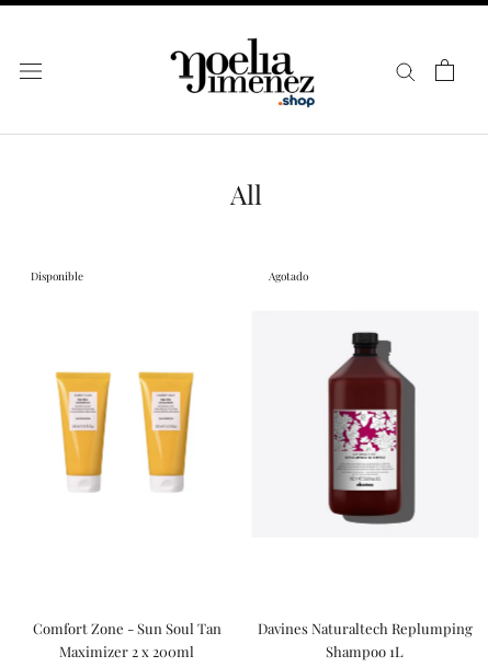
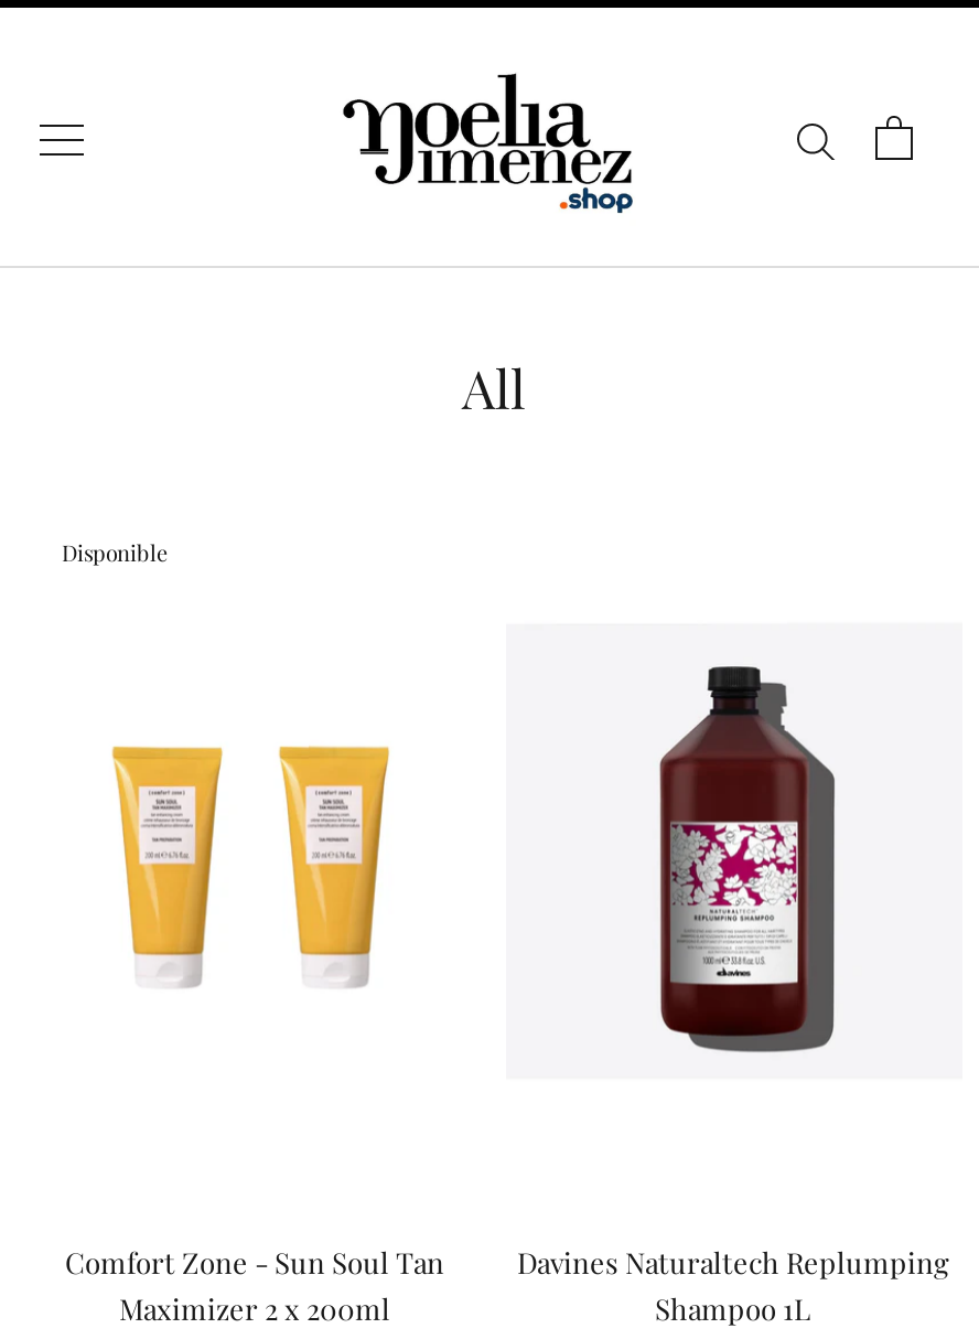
- Agotado
